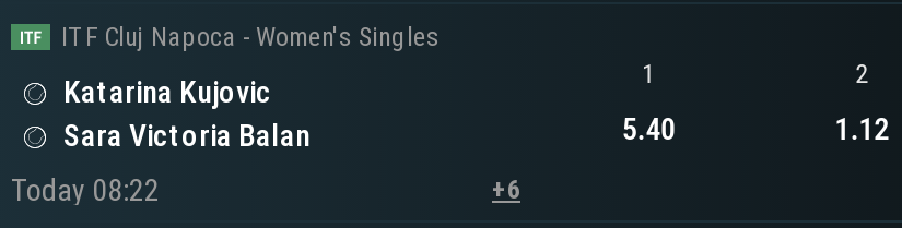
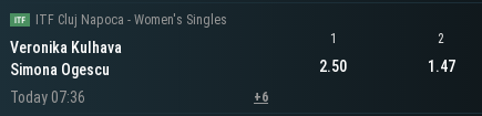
- Katarina Kujovic
- Sara Victoria Balan
+ Veronika Kulhava
+ Simona Ogescu

- 5.40
+ 2.50

- 1.12
+ 1.47

- Today 08:22
+ Today 07:36
